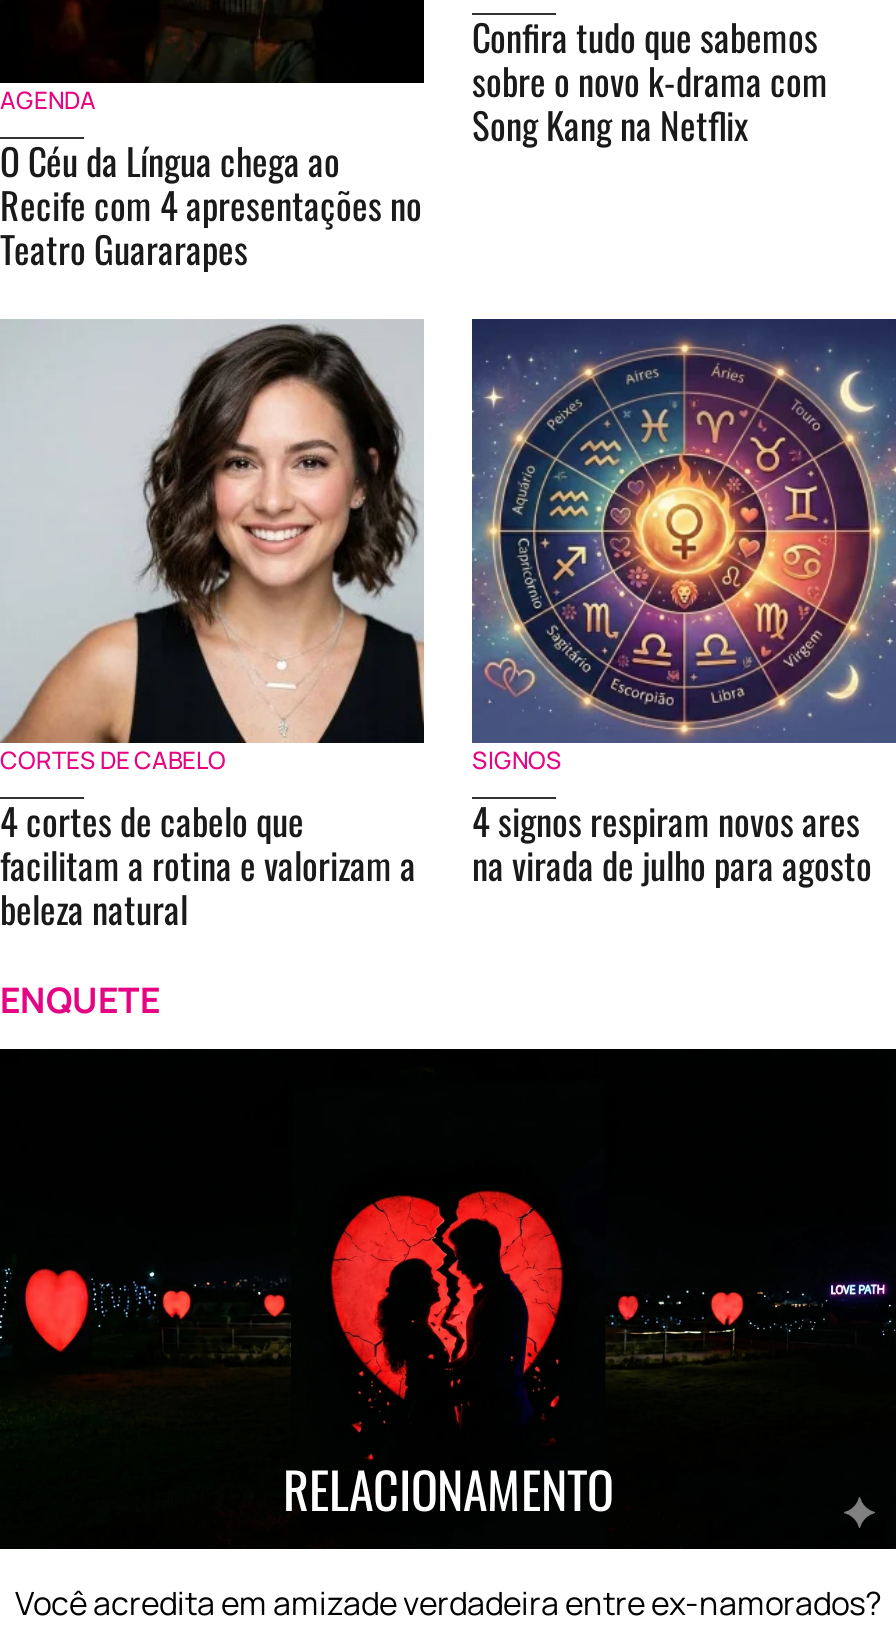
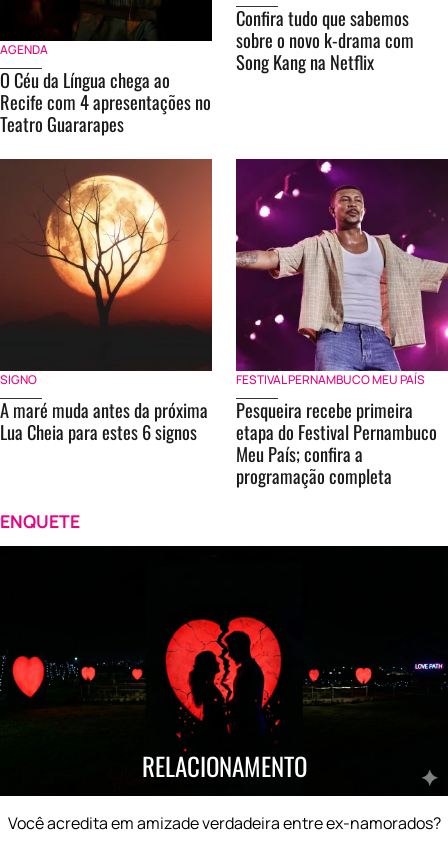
- [image]
- CORTES DE CABELO
- 4 cortes de cabelo que
- facilitam a rotina e valorizam a
- beleza natural
+ [image]
+ SIGNO
+ A maré muda antes da próxima
+ Lua Cheia para estes 6 signos

- [image]
- SIGNOS
- 4 signos respiram novos ares
- na virada de julho para agosto
+ [image]
+ FESTIVAL PERNAMBUCO MEU PAÍS
+ Pesqueira recebe primeira
+ etapa do Festival Pernambuco
+ Meu País; confira a
+ programação completa
